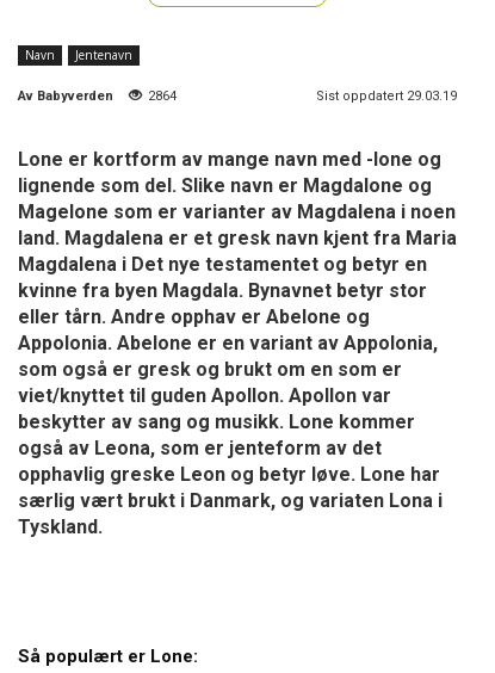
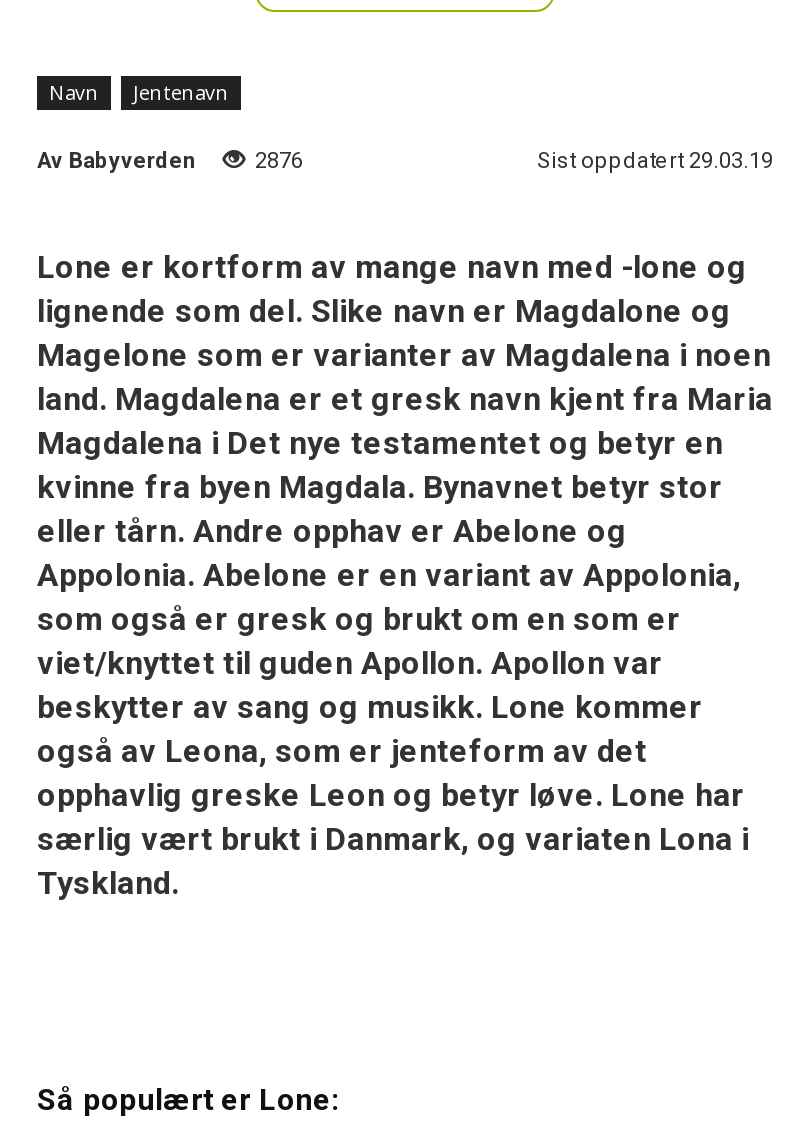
- 2864
+ 2876
